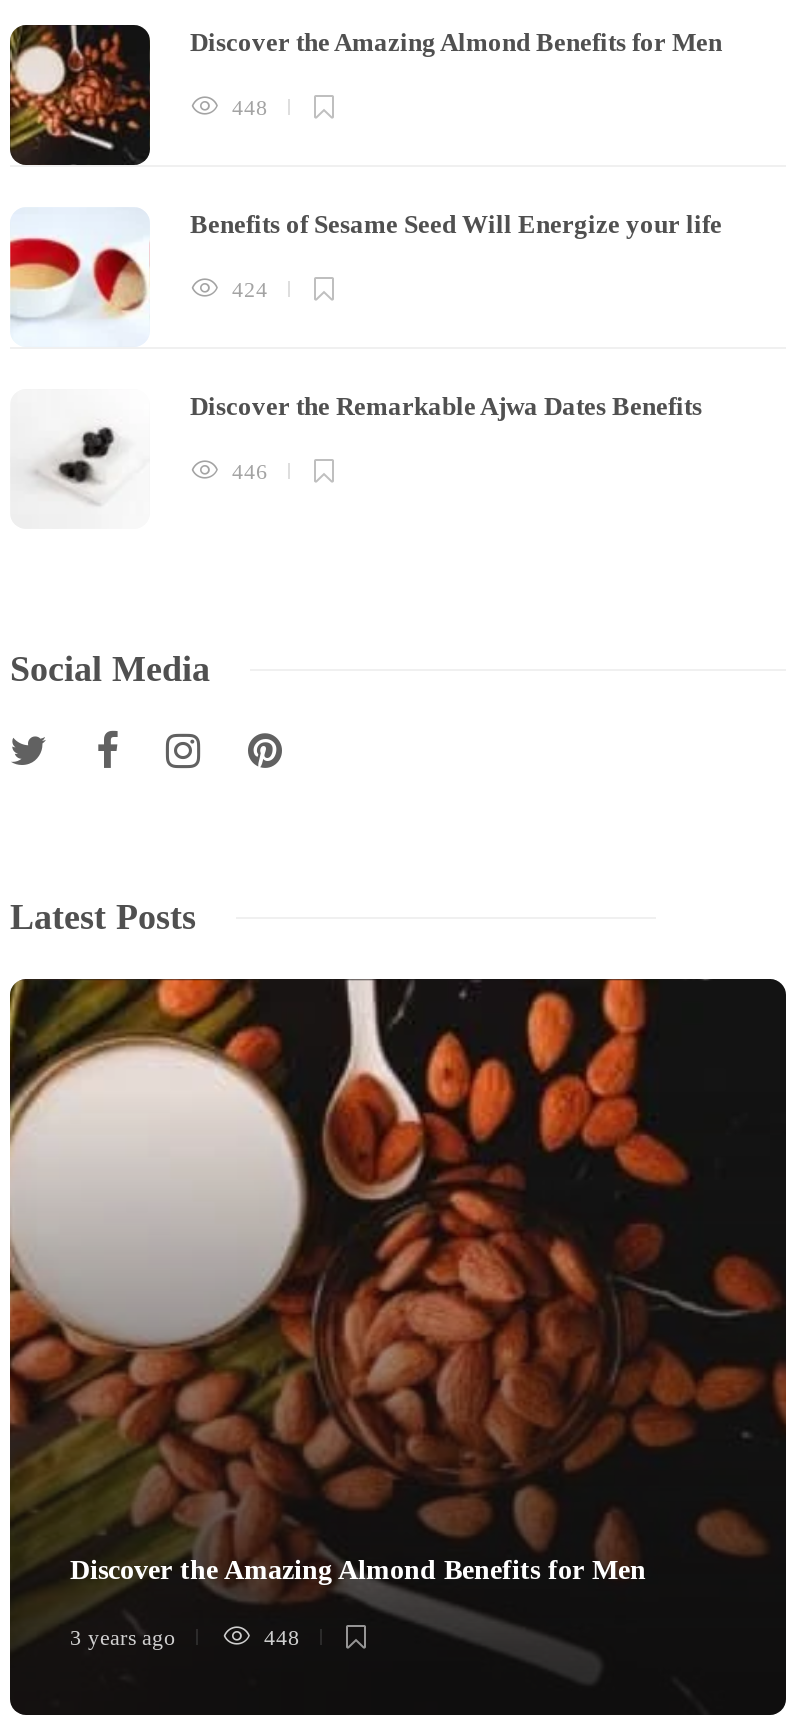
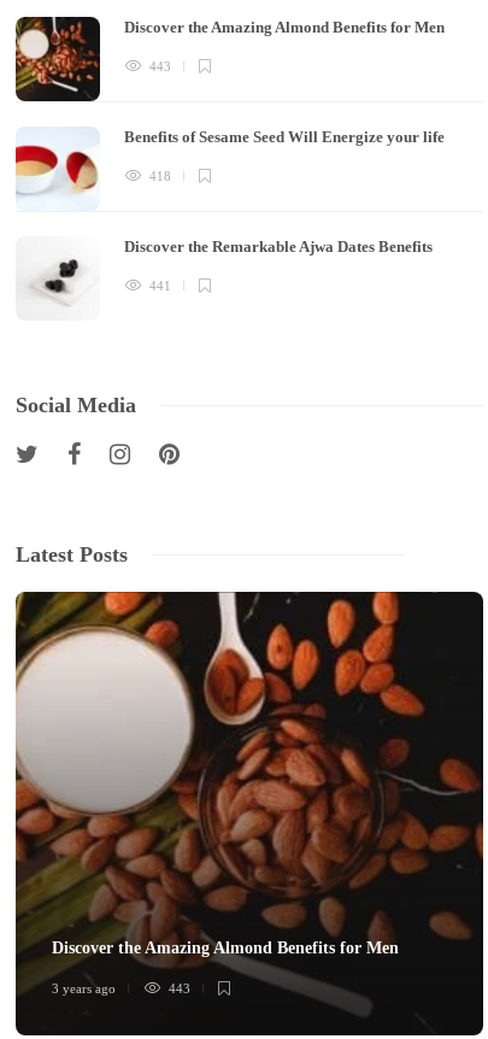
- 448
+ 443

- 424
+ 418

- 446
+ 441

- 448
+ 443
